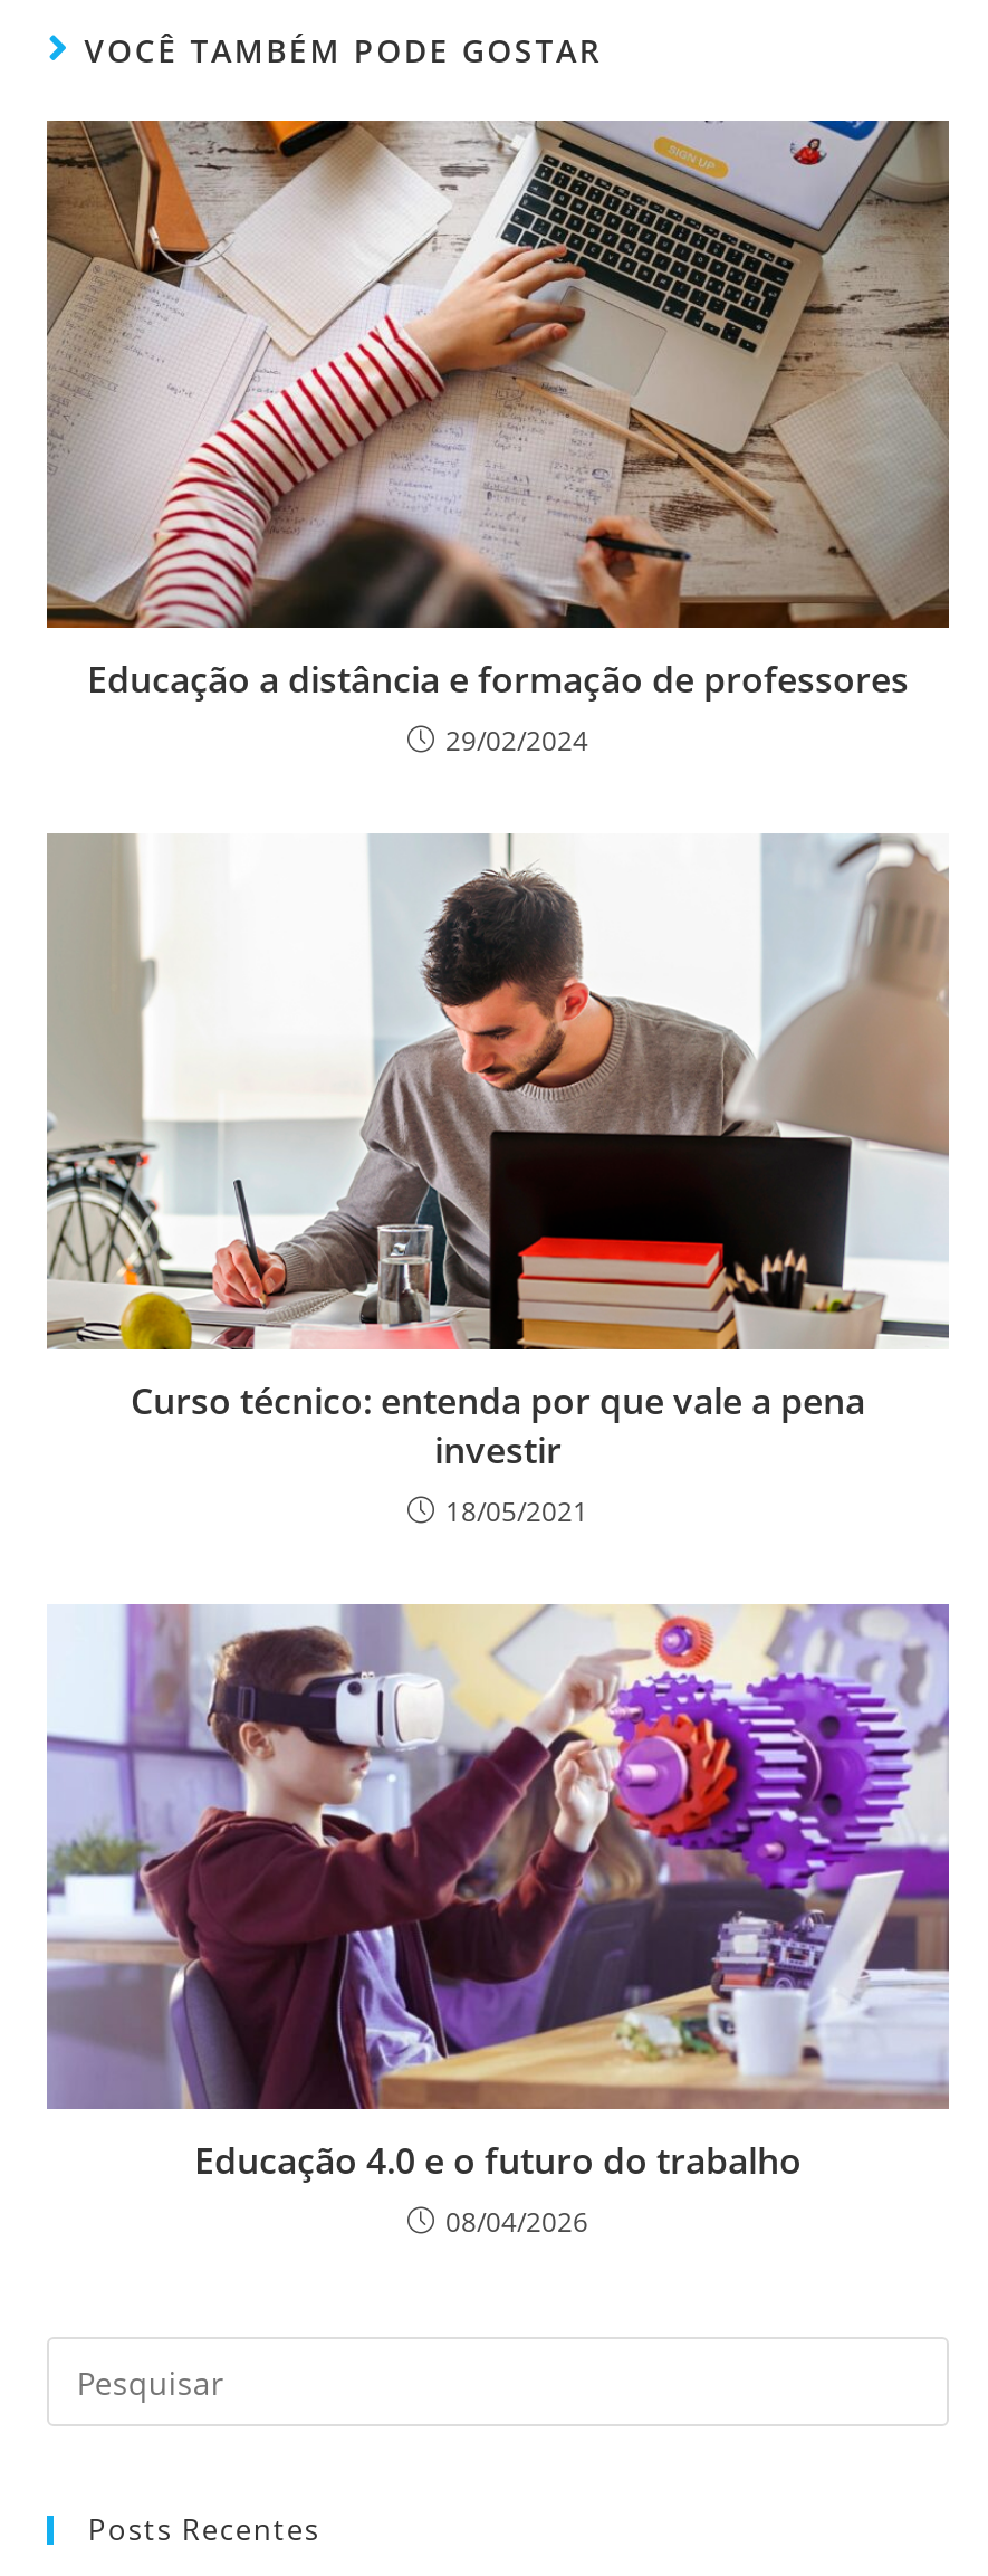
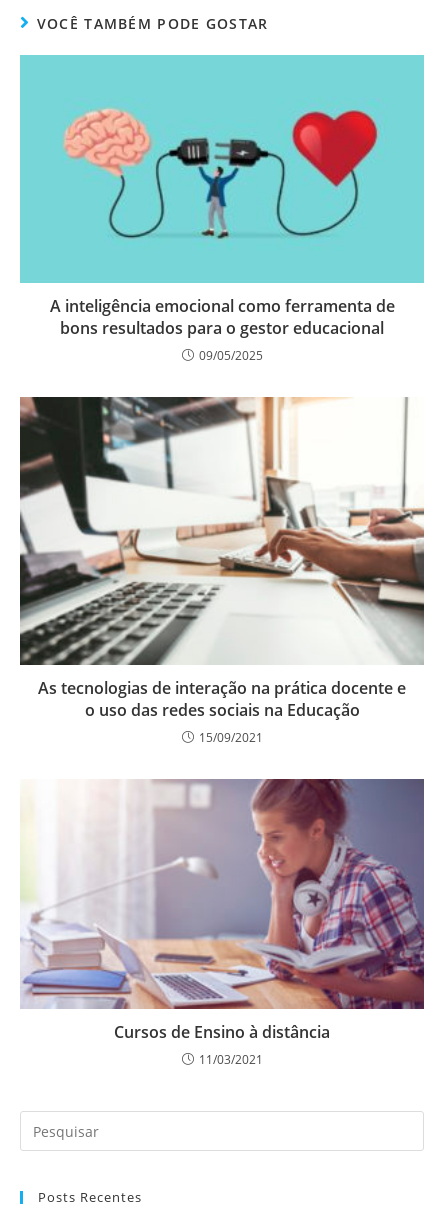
- [image]
- Educação a distância e formação de professores
- 29/02/2024
+ [image]
+ A inteligência emocional como ferramenta de
+ bons resultados para o gestor educacional
+ 09/05/2025

- [image]
- Curso técnico: entenda por que vale a pena
- investir
- 18/05/2021
+ [image]
+ As tecnologias de interação na prática docente e
+ o uso das redes sociais na Educação
+ 15/09/2021

- [image]
- Educação 4.0 e o futuro do trabalho
- 08/04/2026
+ [image]
+ Cursos de Ensino à distância
+ 11/03/2021
